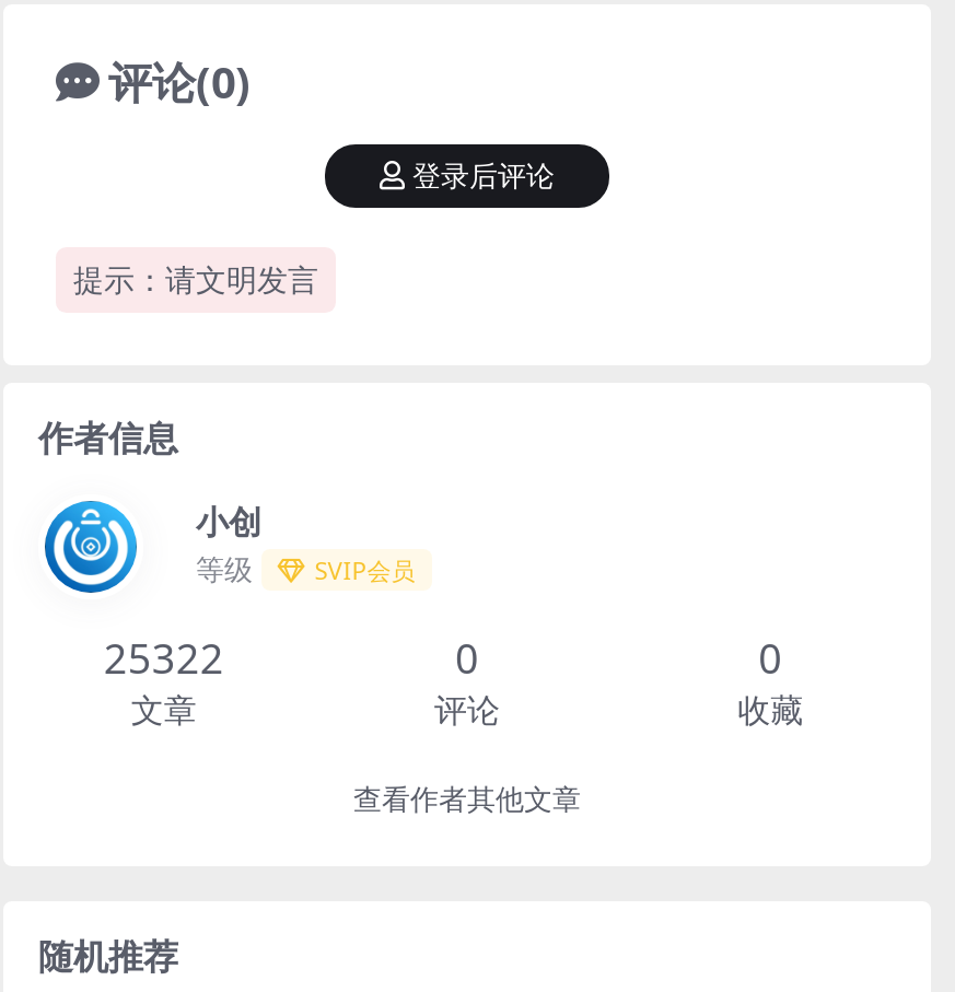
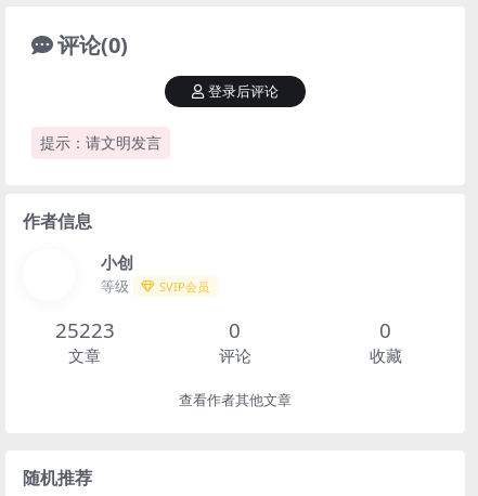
- [image]

- 25322
+ 25223
